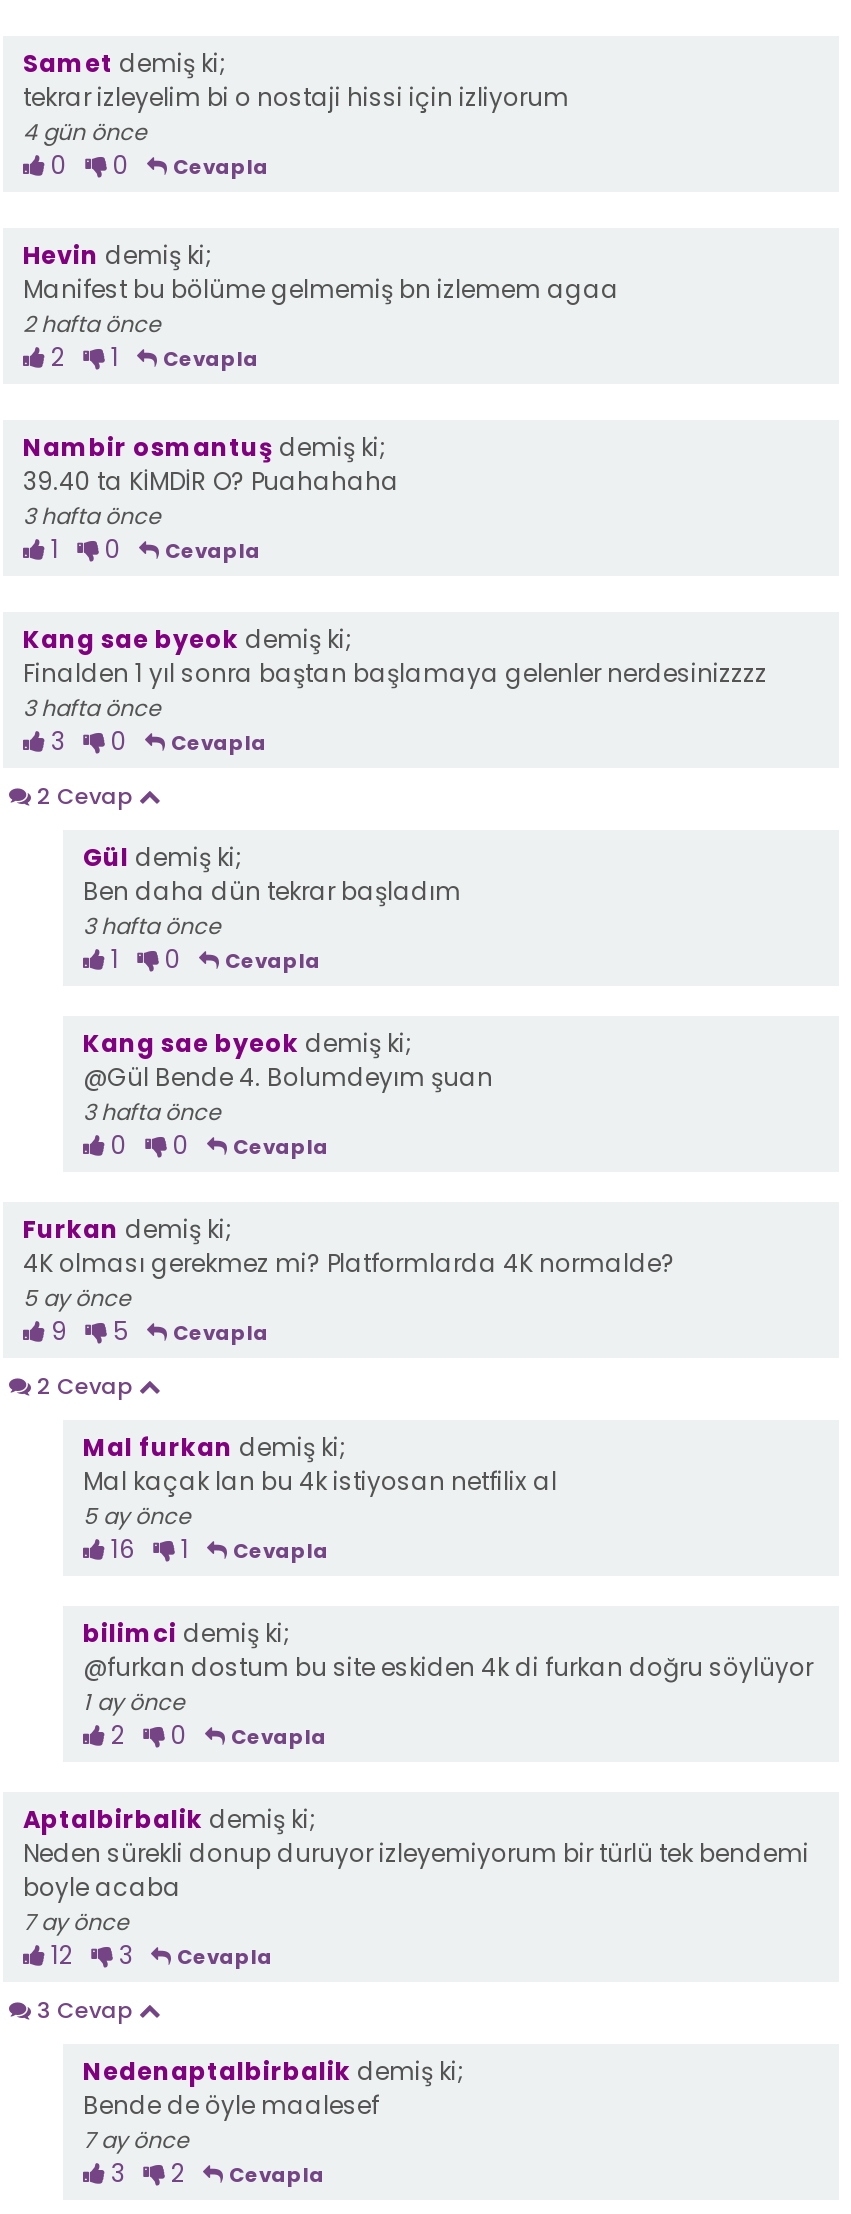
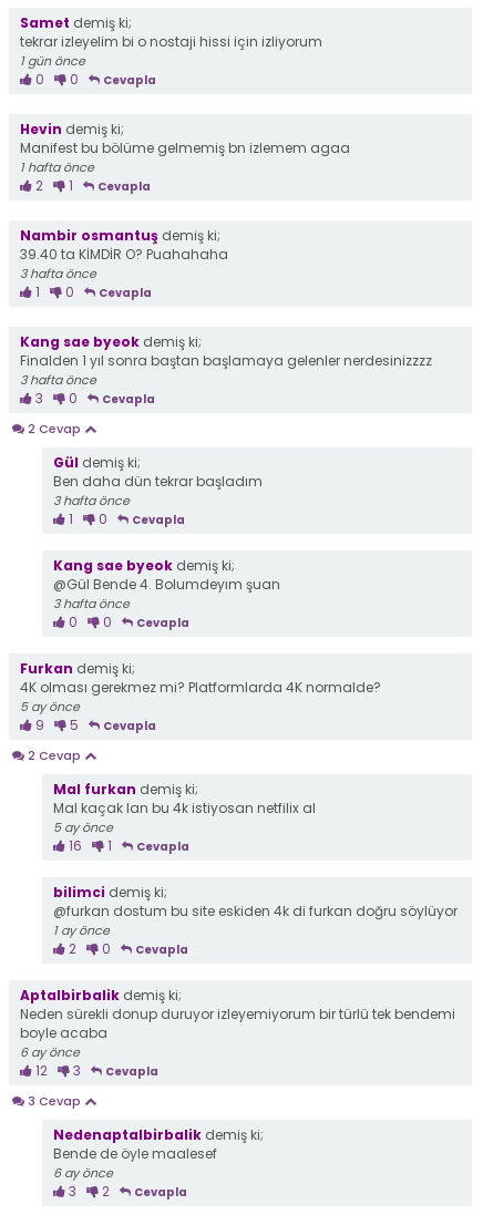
- 4 gün önce
+ 1 gün önce

- 2 hafta önce
+ 1 hafta önce

- 7 ay önce
+ 6 ay önce

- 7 ay önce
+ 6 ay önce
